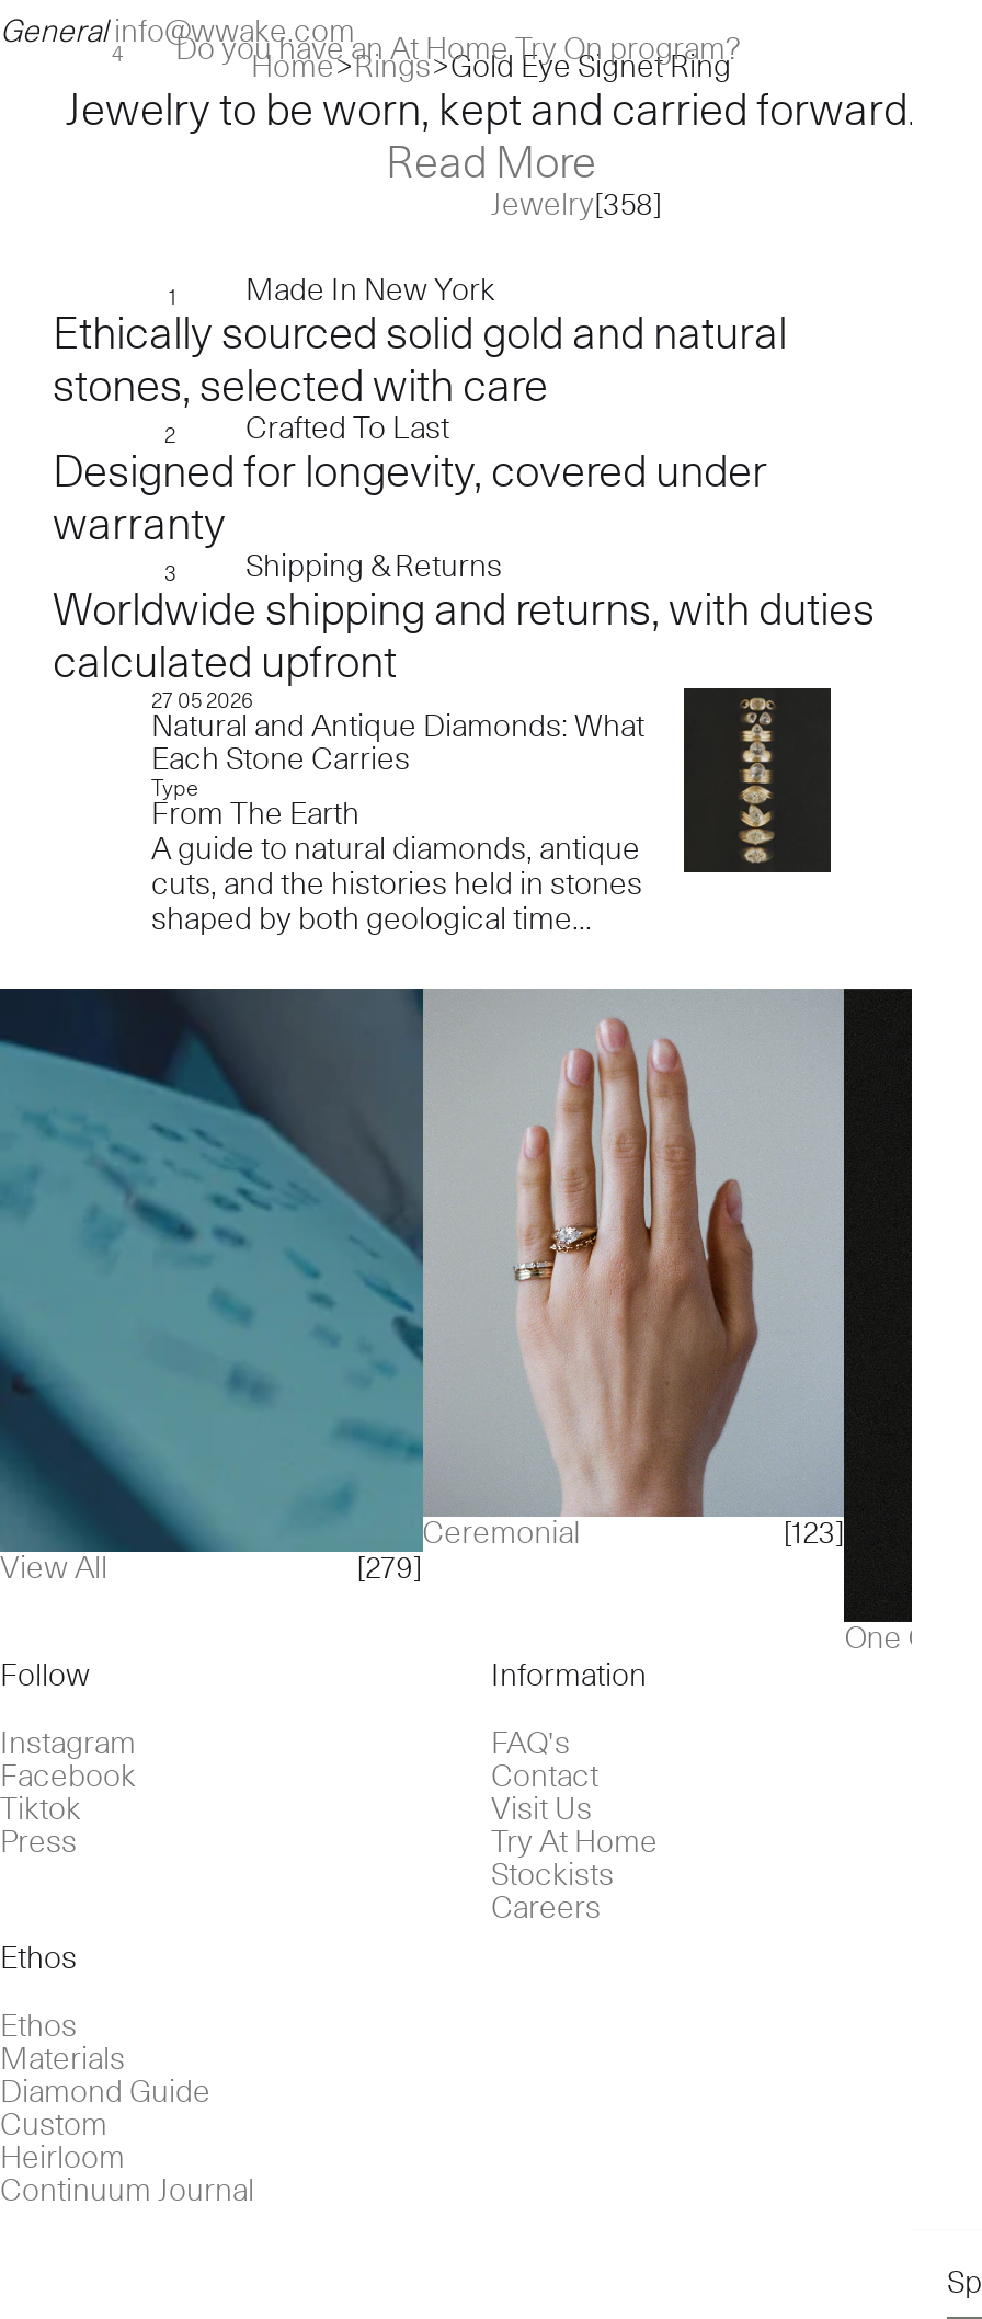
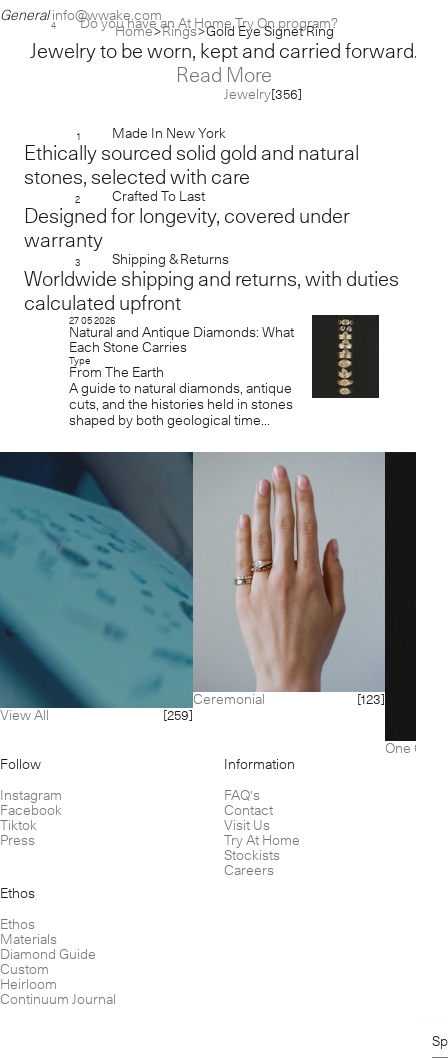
- Jewelry[358]
+ Jewelry[356]

- [279]
+ [259]
